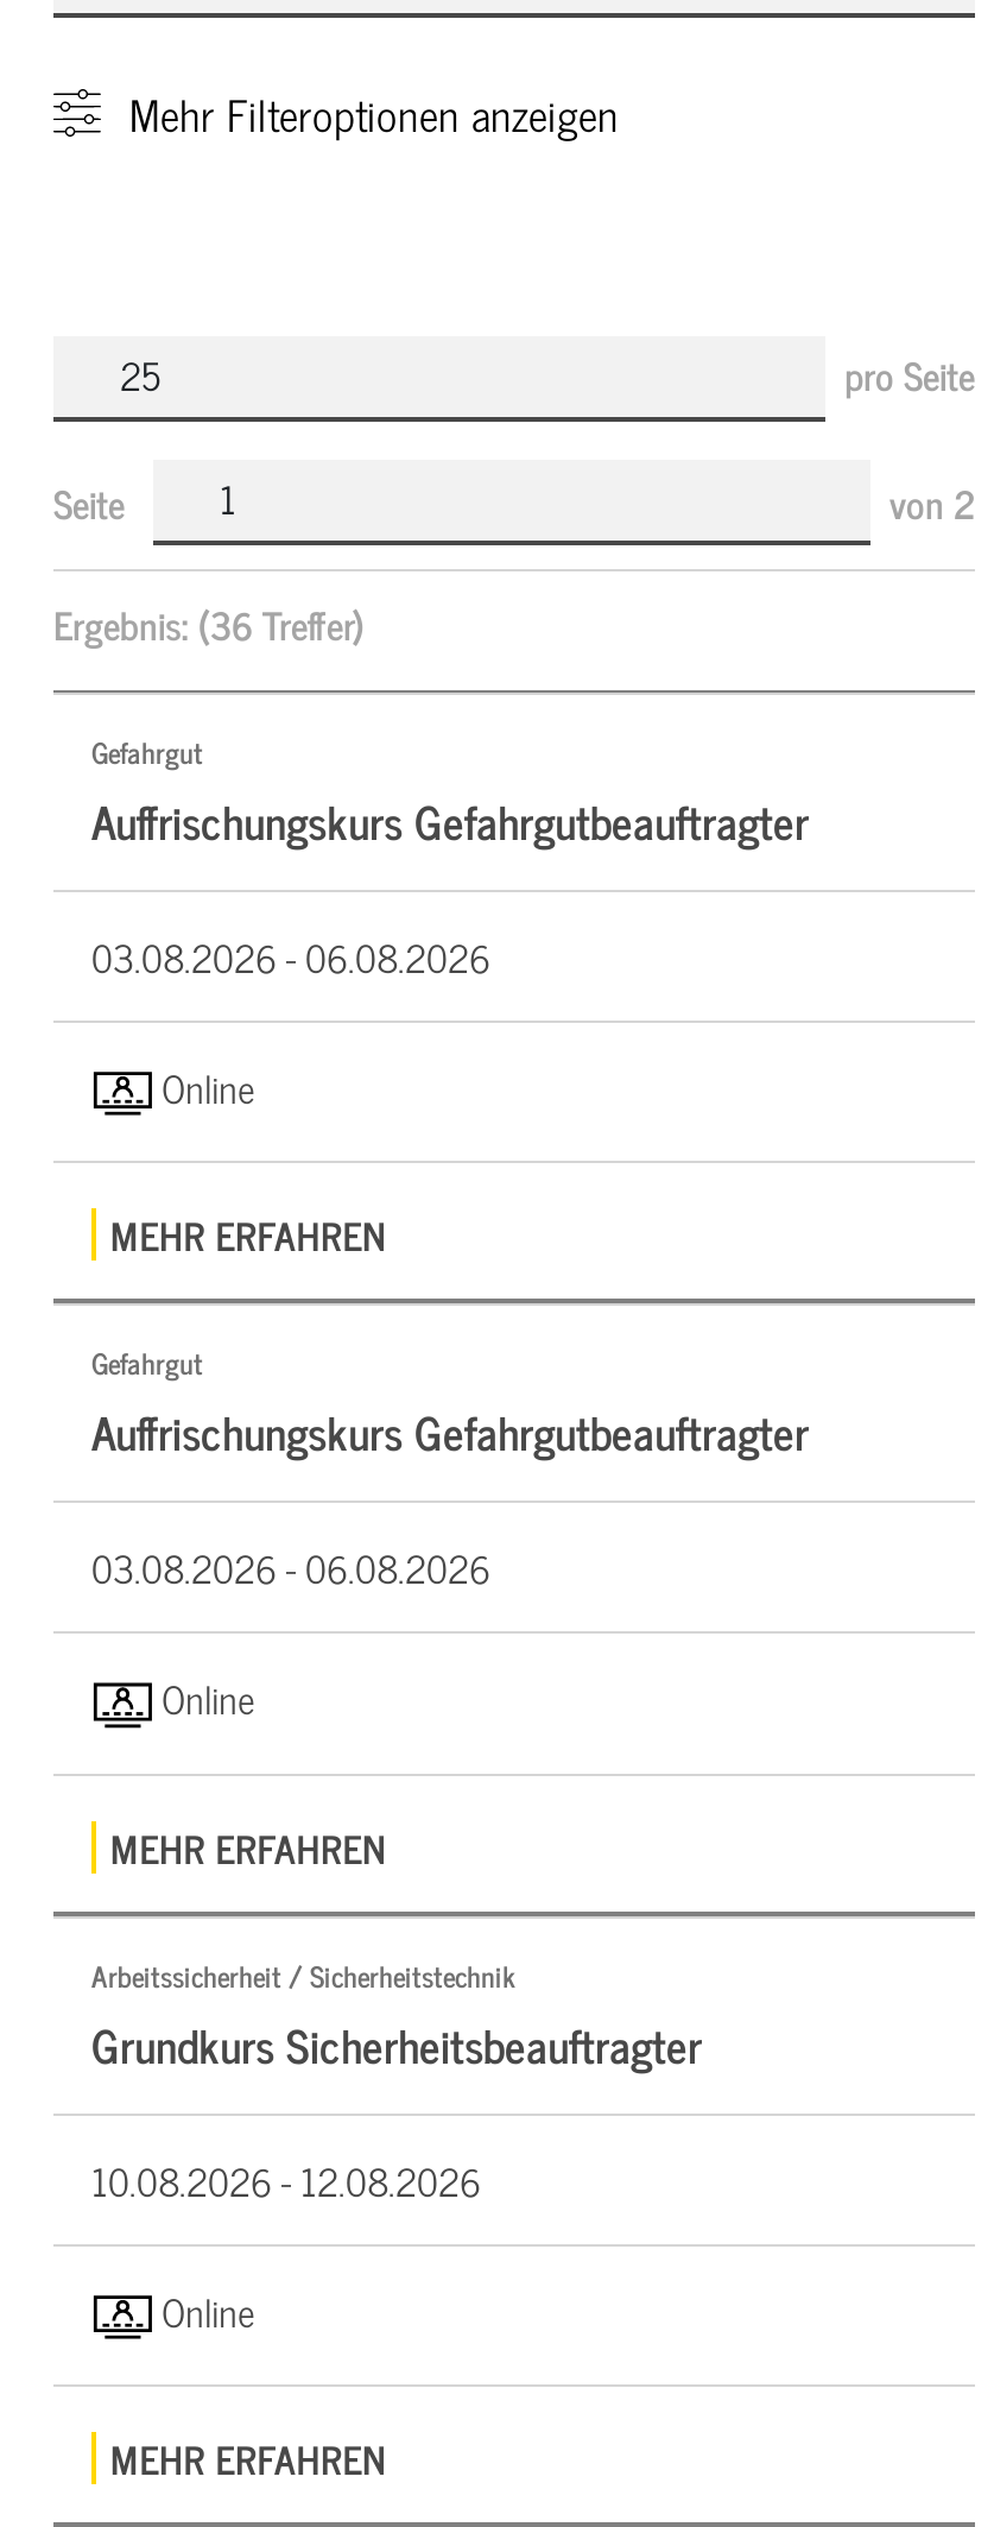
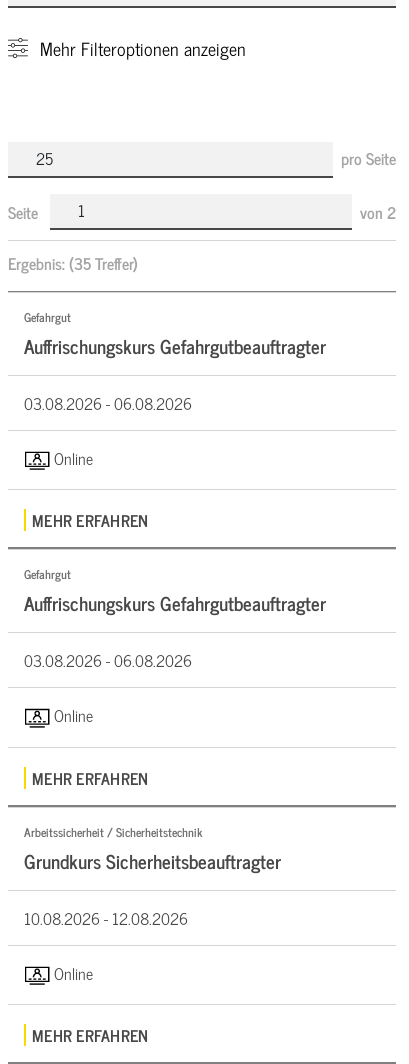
- Ergebnis: (36 Treffer)
+ Ergebnis: (35 Treffer)
